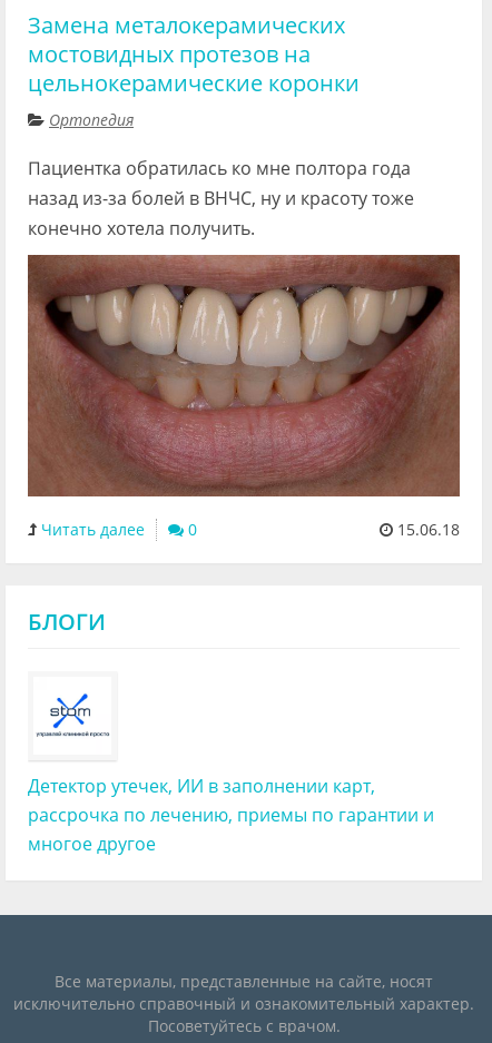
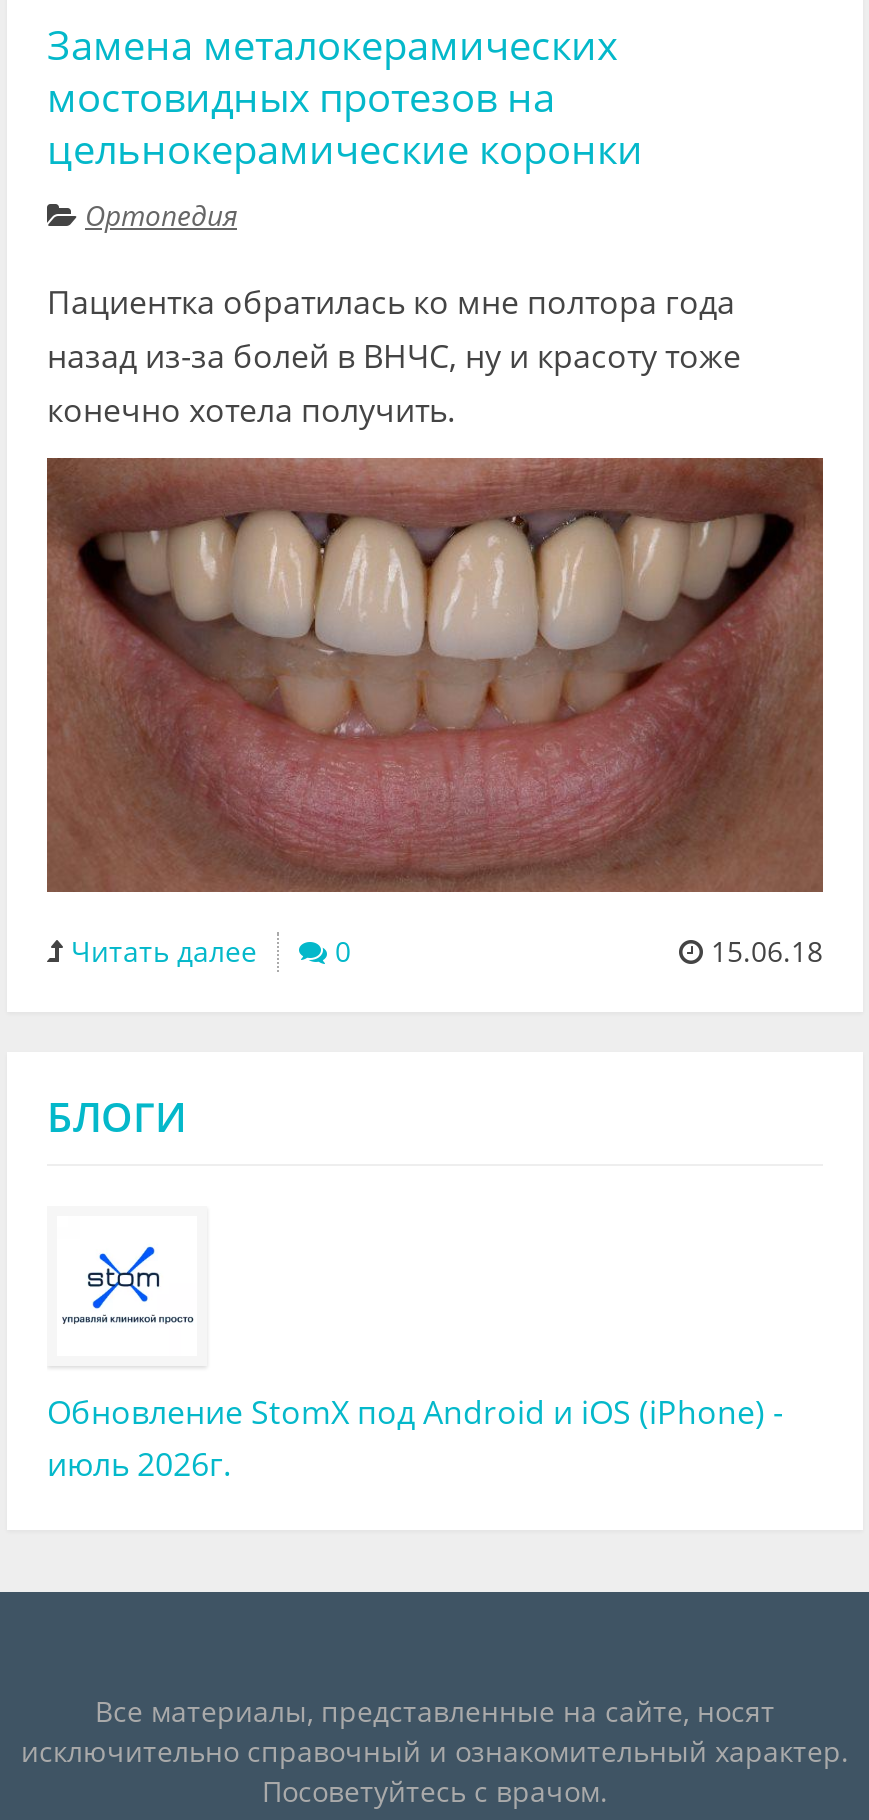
- Детектор утечек, ИИ в заполнении карт,
- рассрочка по лечению, приемы по гарантии и
- многое другое
+ Обновление StomX под Android и iOS (iPhone) -
+ июль 2026г.
